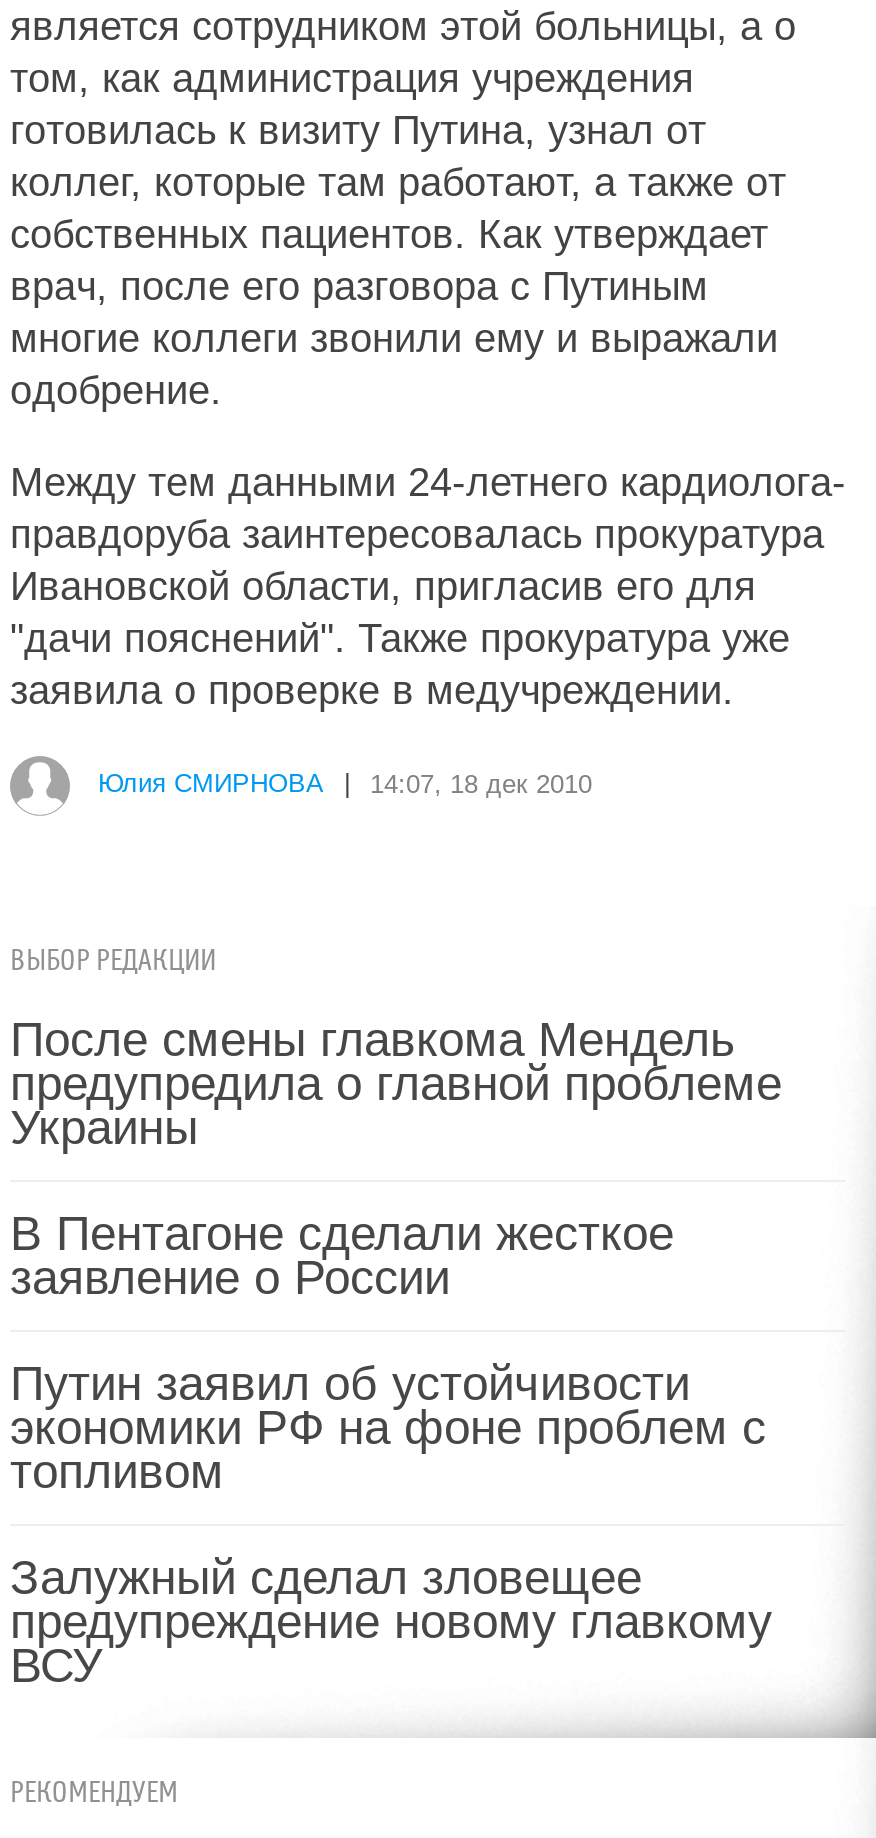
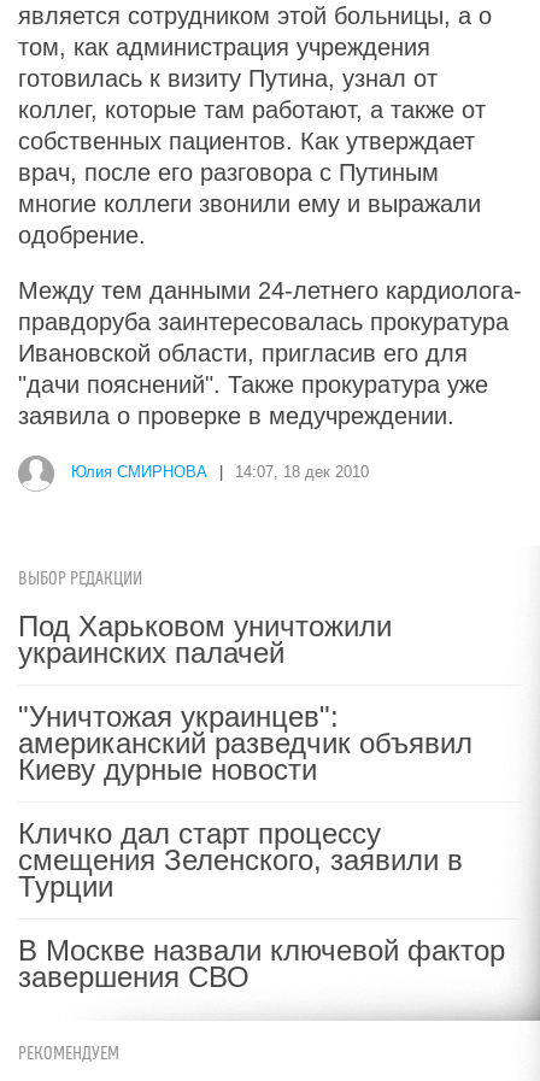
- После смены главкома Мендель
- предупредила о главной проблеме
- Украины
+ Под Харьковом уничтожили
+ украинских палачей

- В Пентагоне сделали жесткое
- заявление о России
+ "Уничтожая украинцев":
+ американский разведчик объявил
+ Киеву дурные новости

- Путин заявил об устойчивости
- экономики РФ на фоне проблем с
- топливом
+ Кличко дал старт процессу
+ смещения Зеленского, заявили в
+ Турции

- Залужный сделал зловещее
- предупреждение новому главкому
- ВСУ
+ В Москве назвали ключевой фактор
+ завершения СВО
